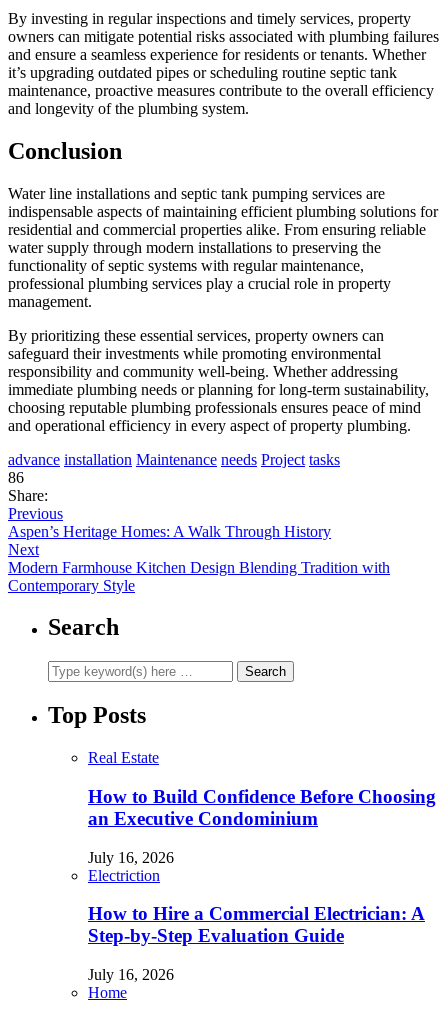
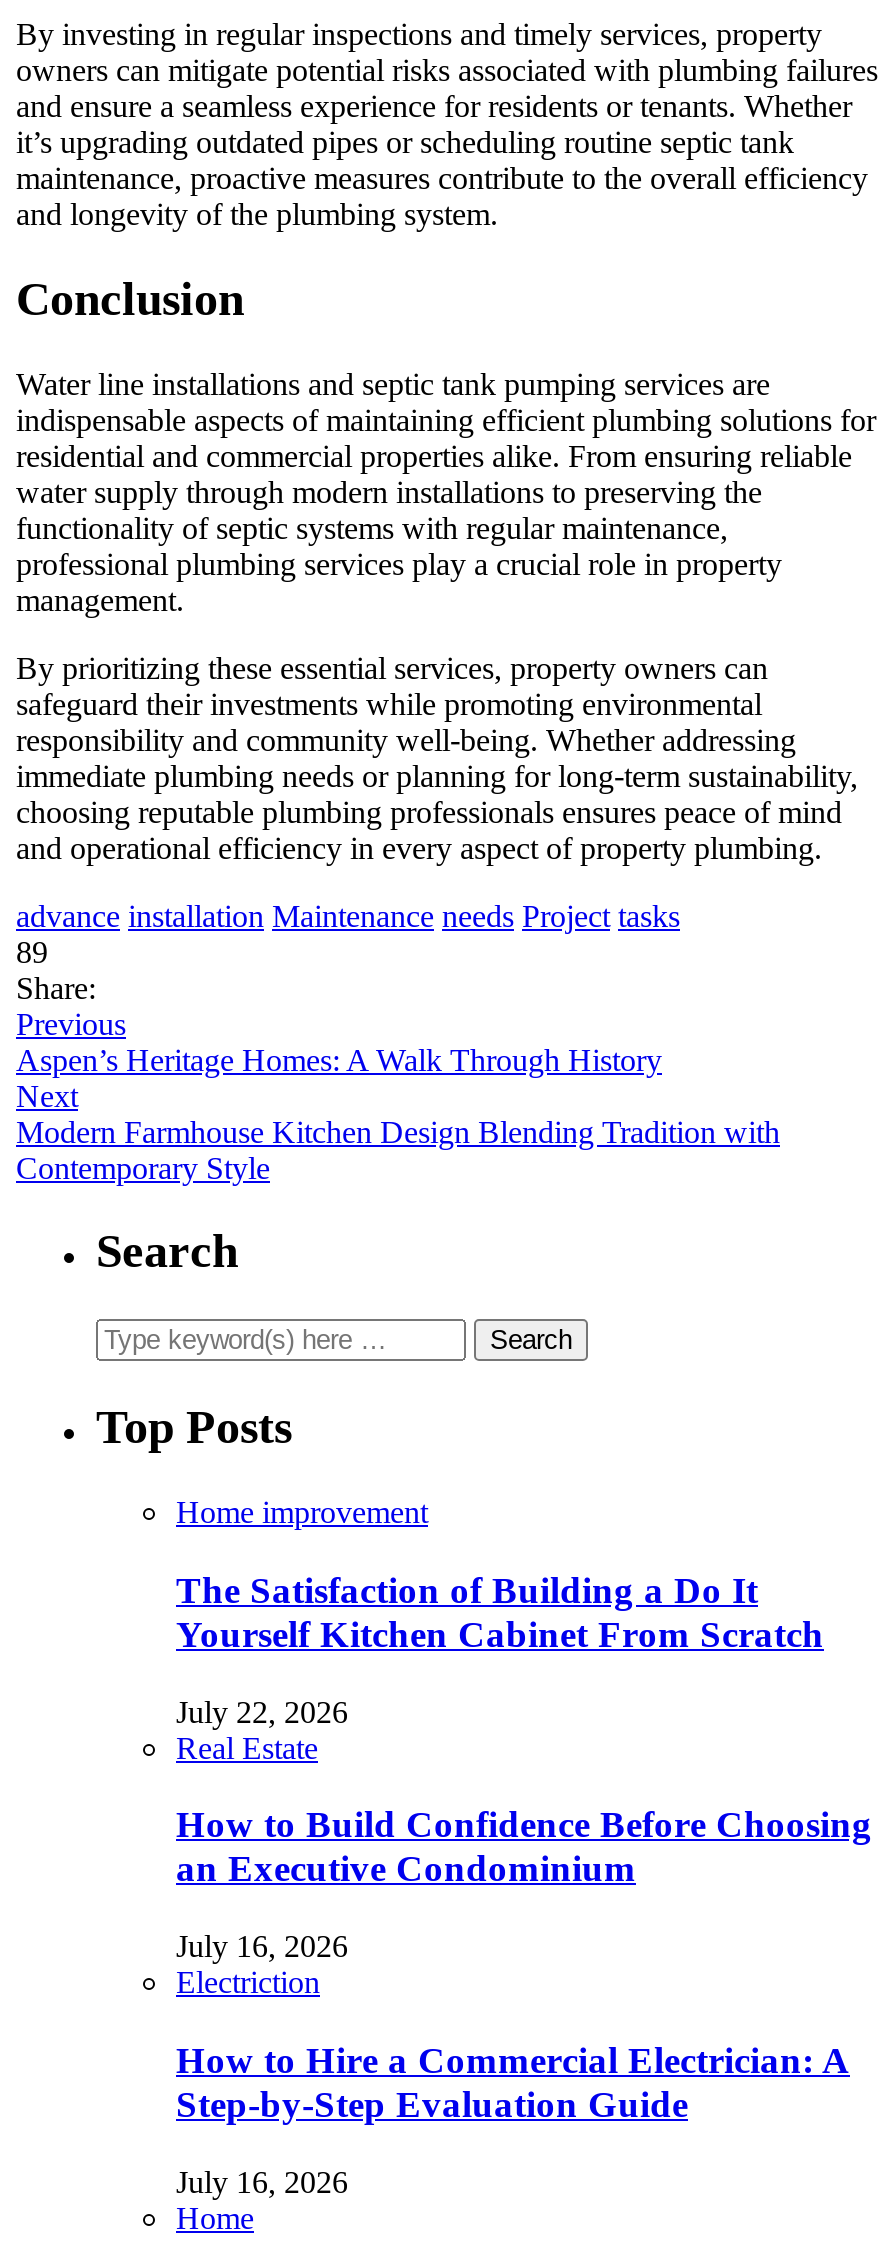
- 86
+ 89

+ Home improvement
+ The Satisfaction of Building a Do It
+ Yourself Kitchen Cabinet From Scratch
+ July 22, 2026
